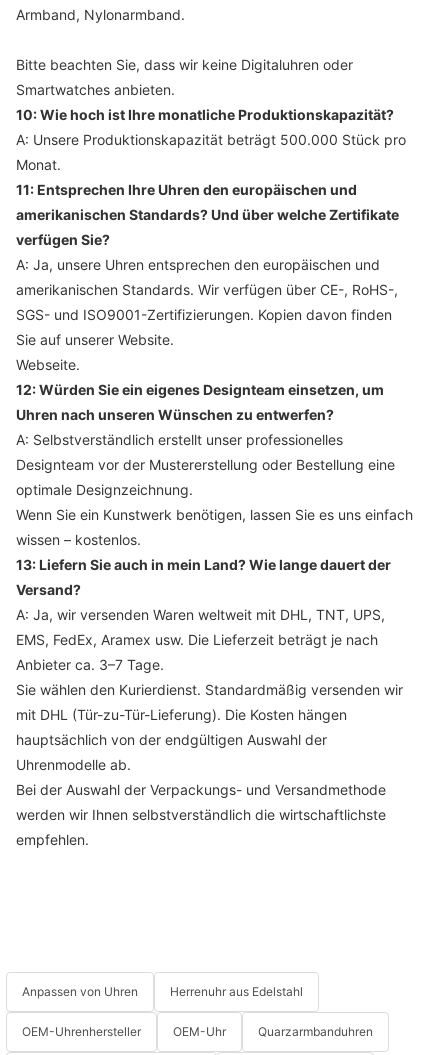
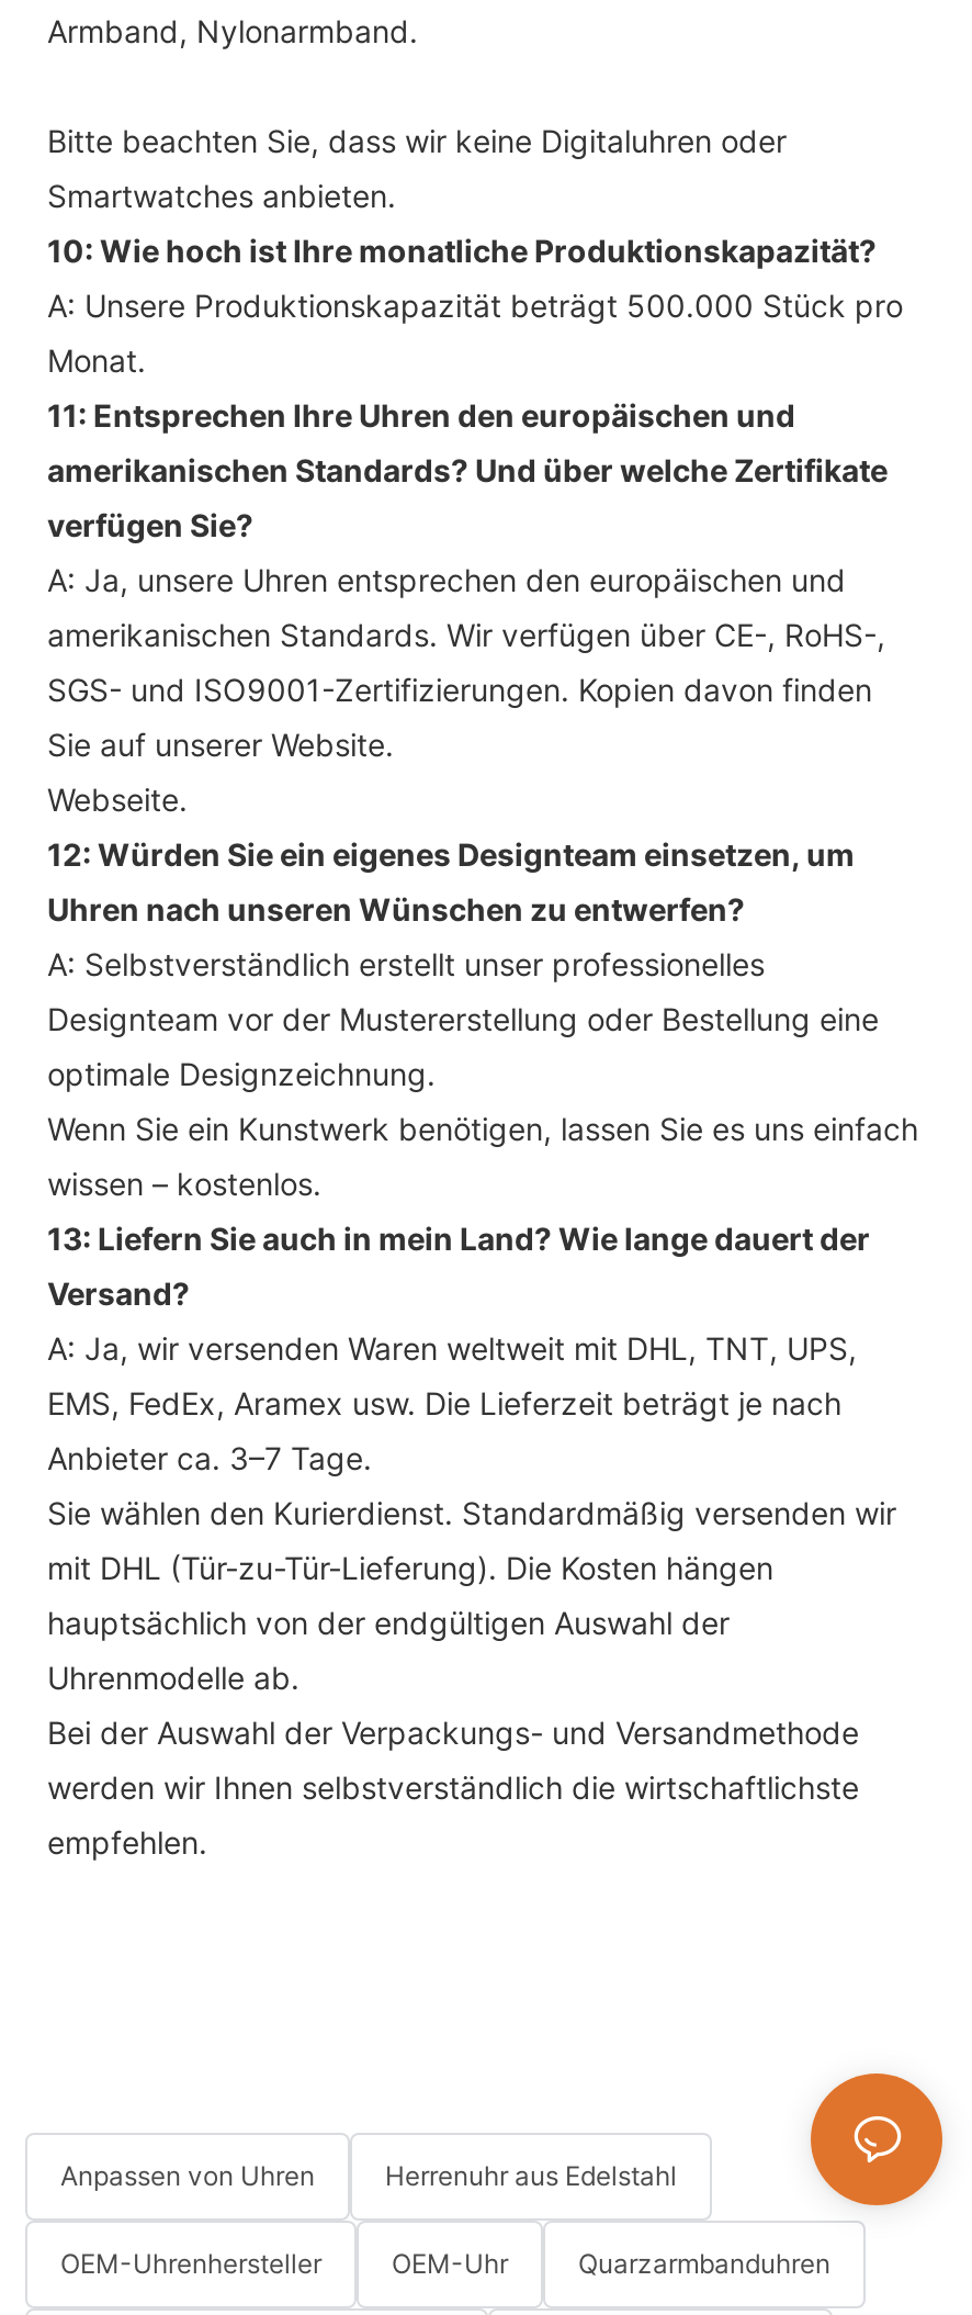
+ [image]
